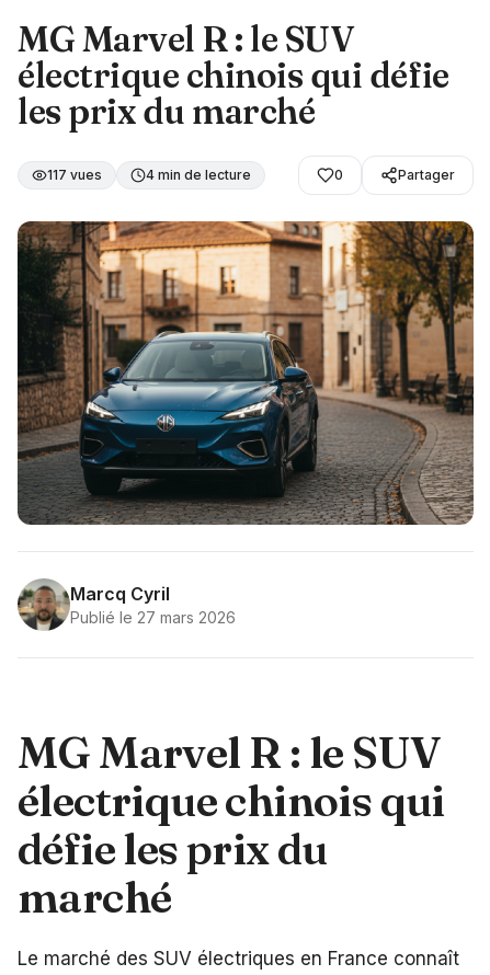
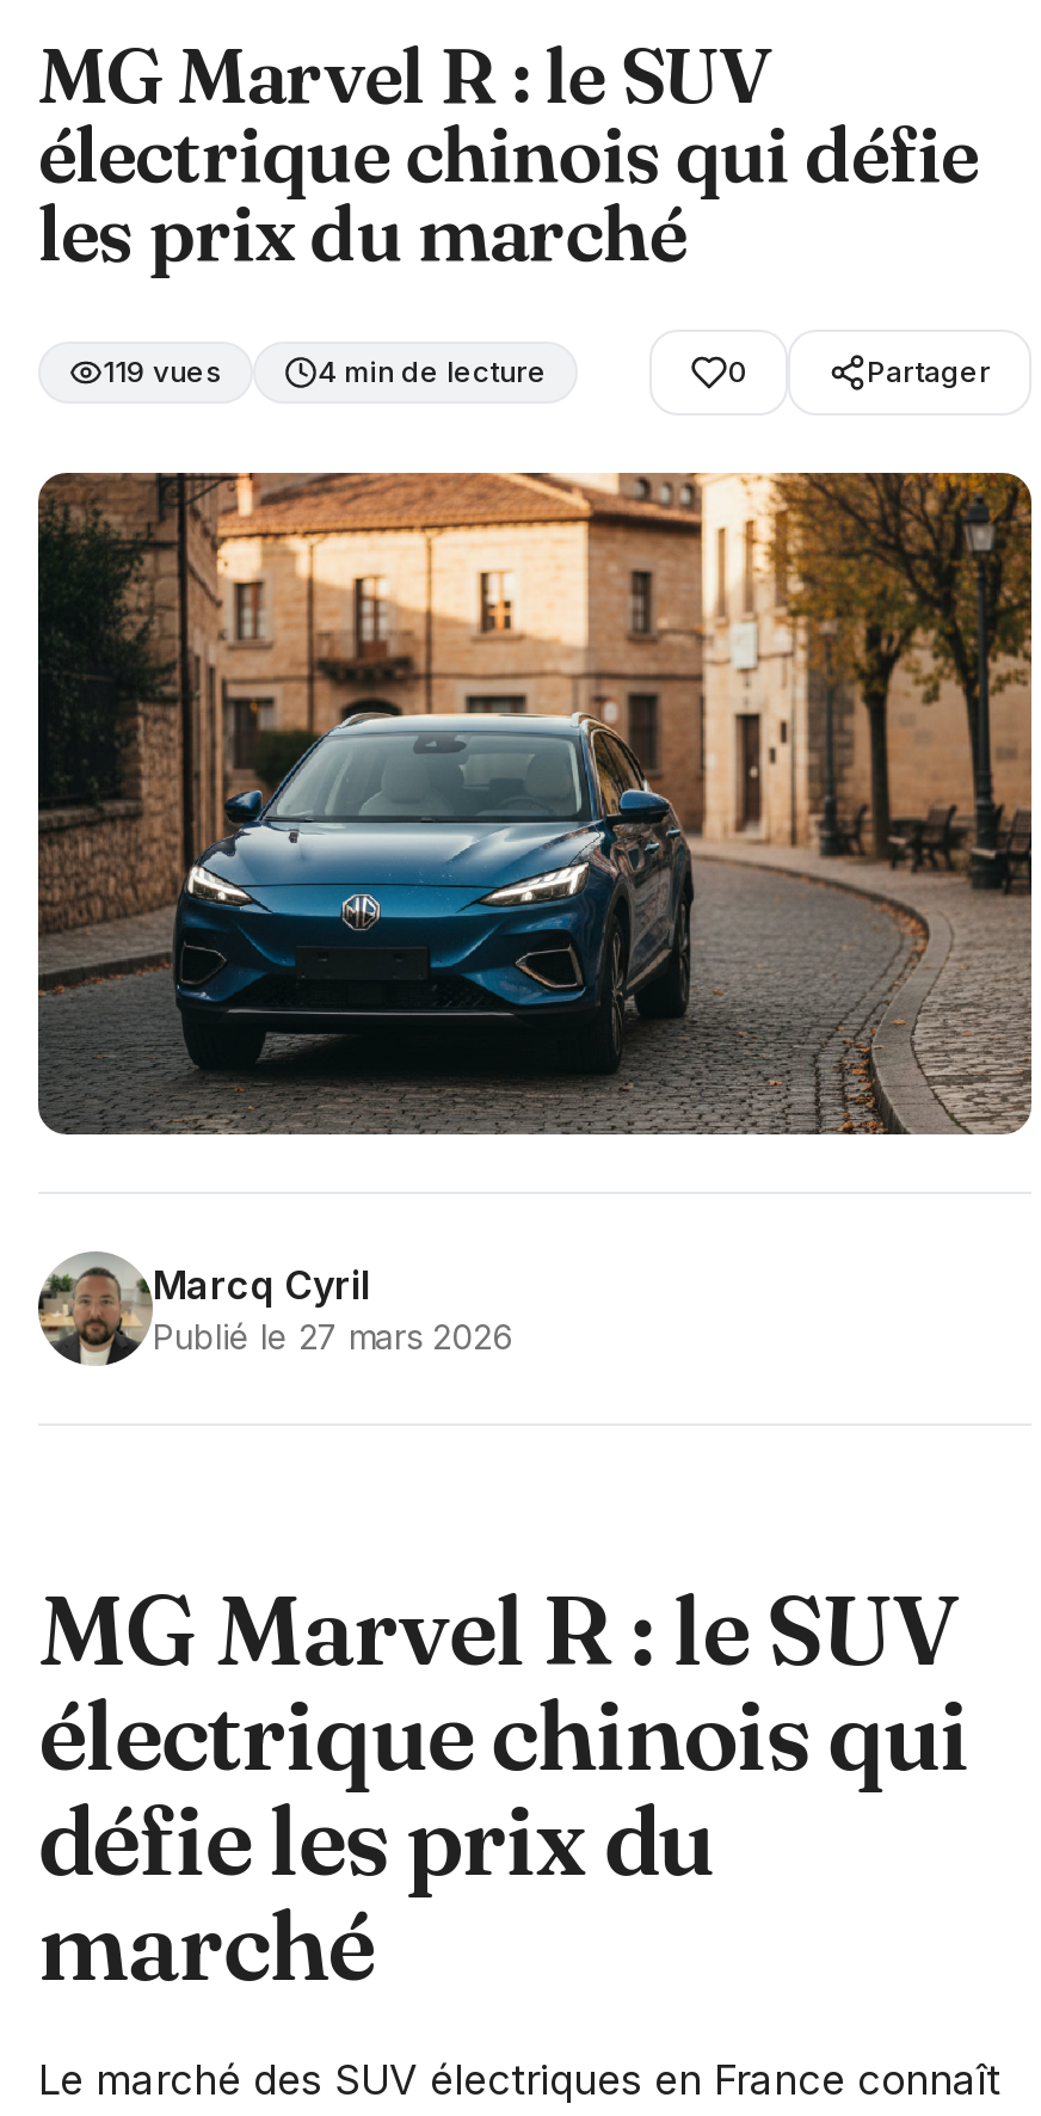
- 117 vues
+ 119 vues
